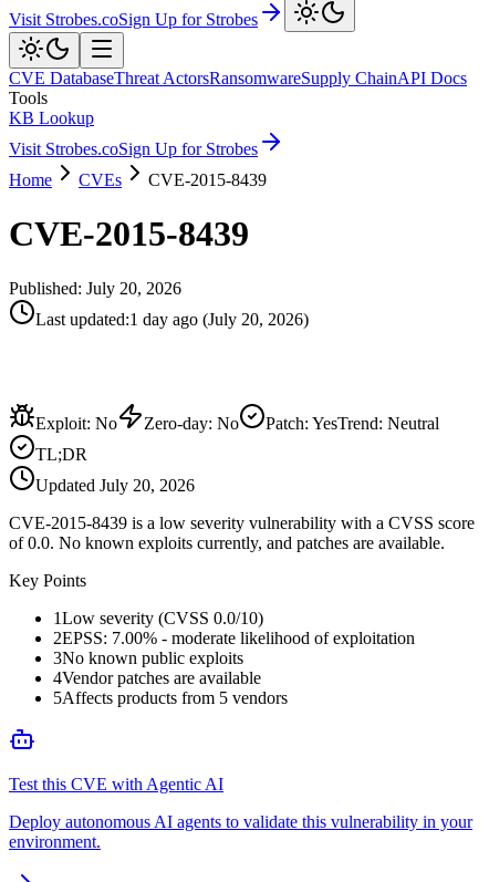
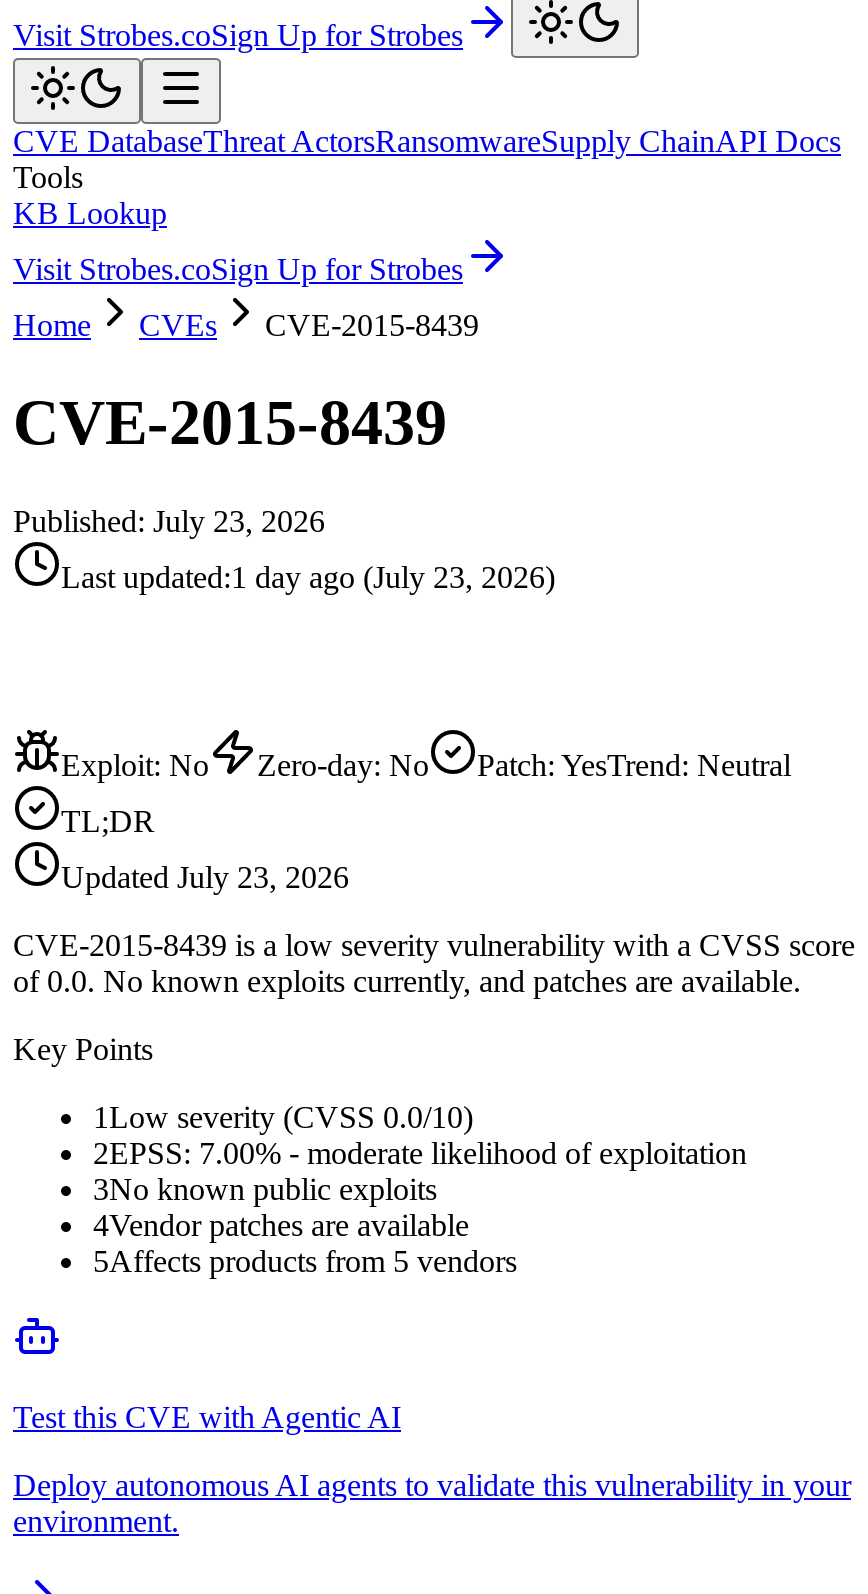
- Published: July 20, 2026
+ Published: July 23, 2026

- Last updated:1 day ago (July 20, 2026)
+ Last updated:1 day ago (July 23, 2026)

- Updated July 20, 2026
+ Updated July 23, 2026
